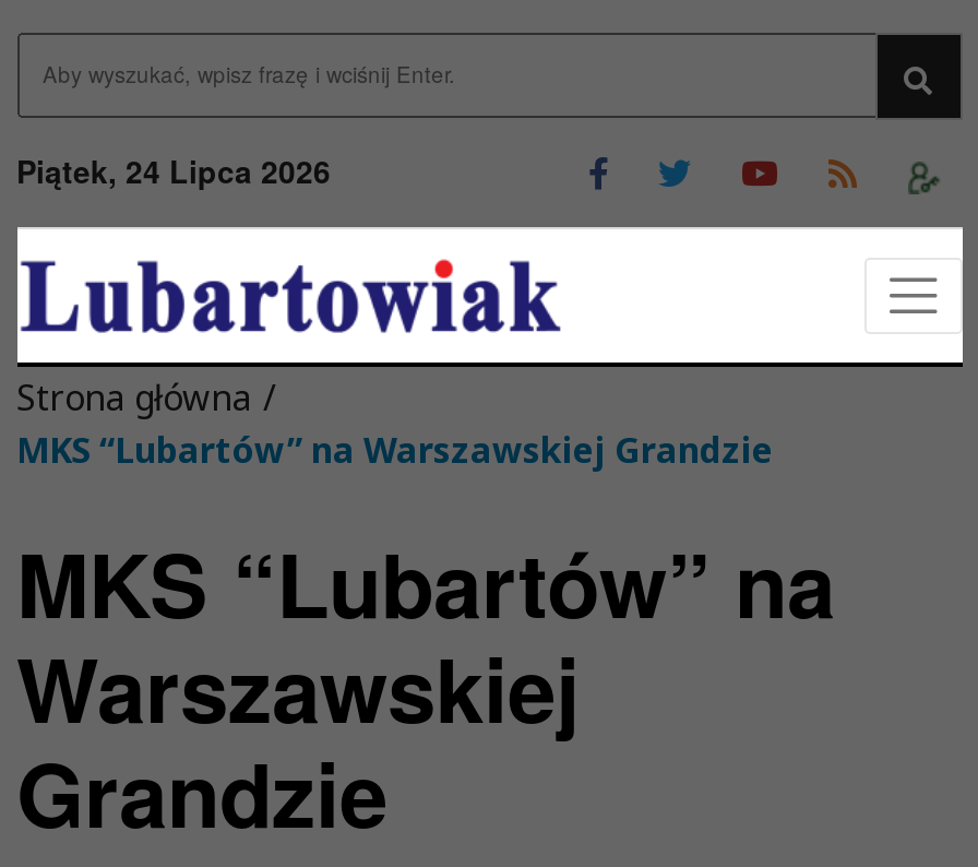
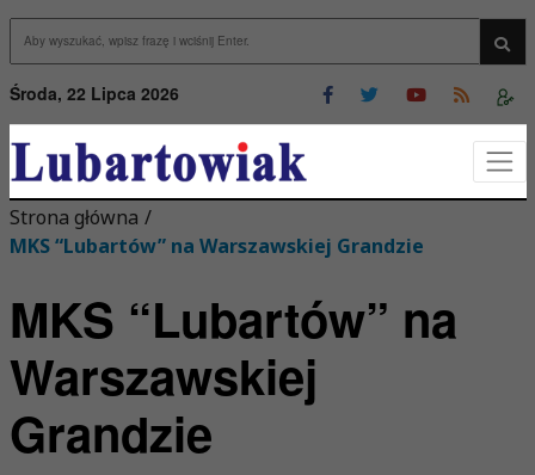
- Piątek, 24 Lipca 2026
+ Środa, 22 Lipca 2026
